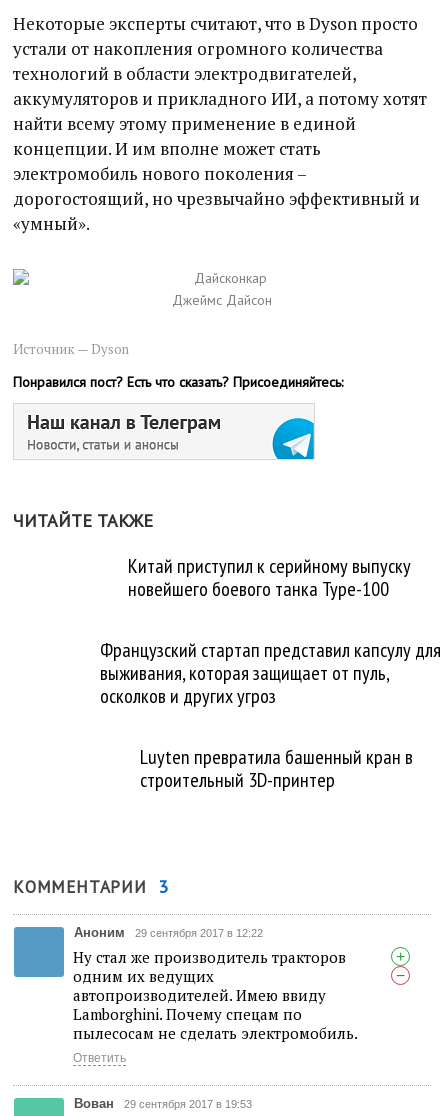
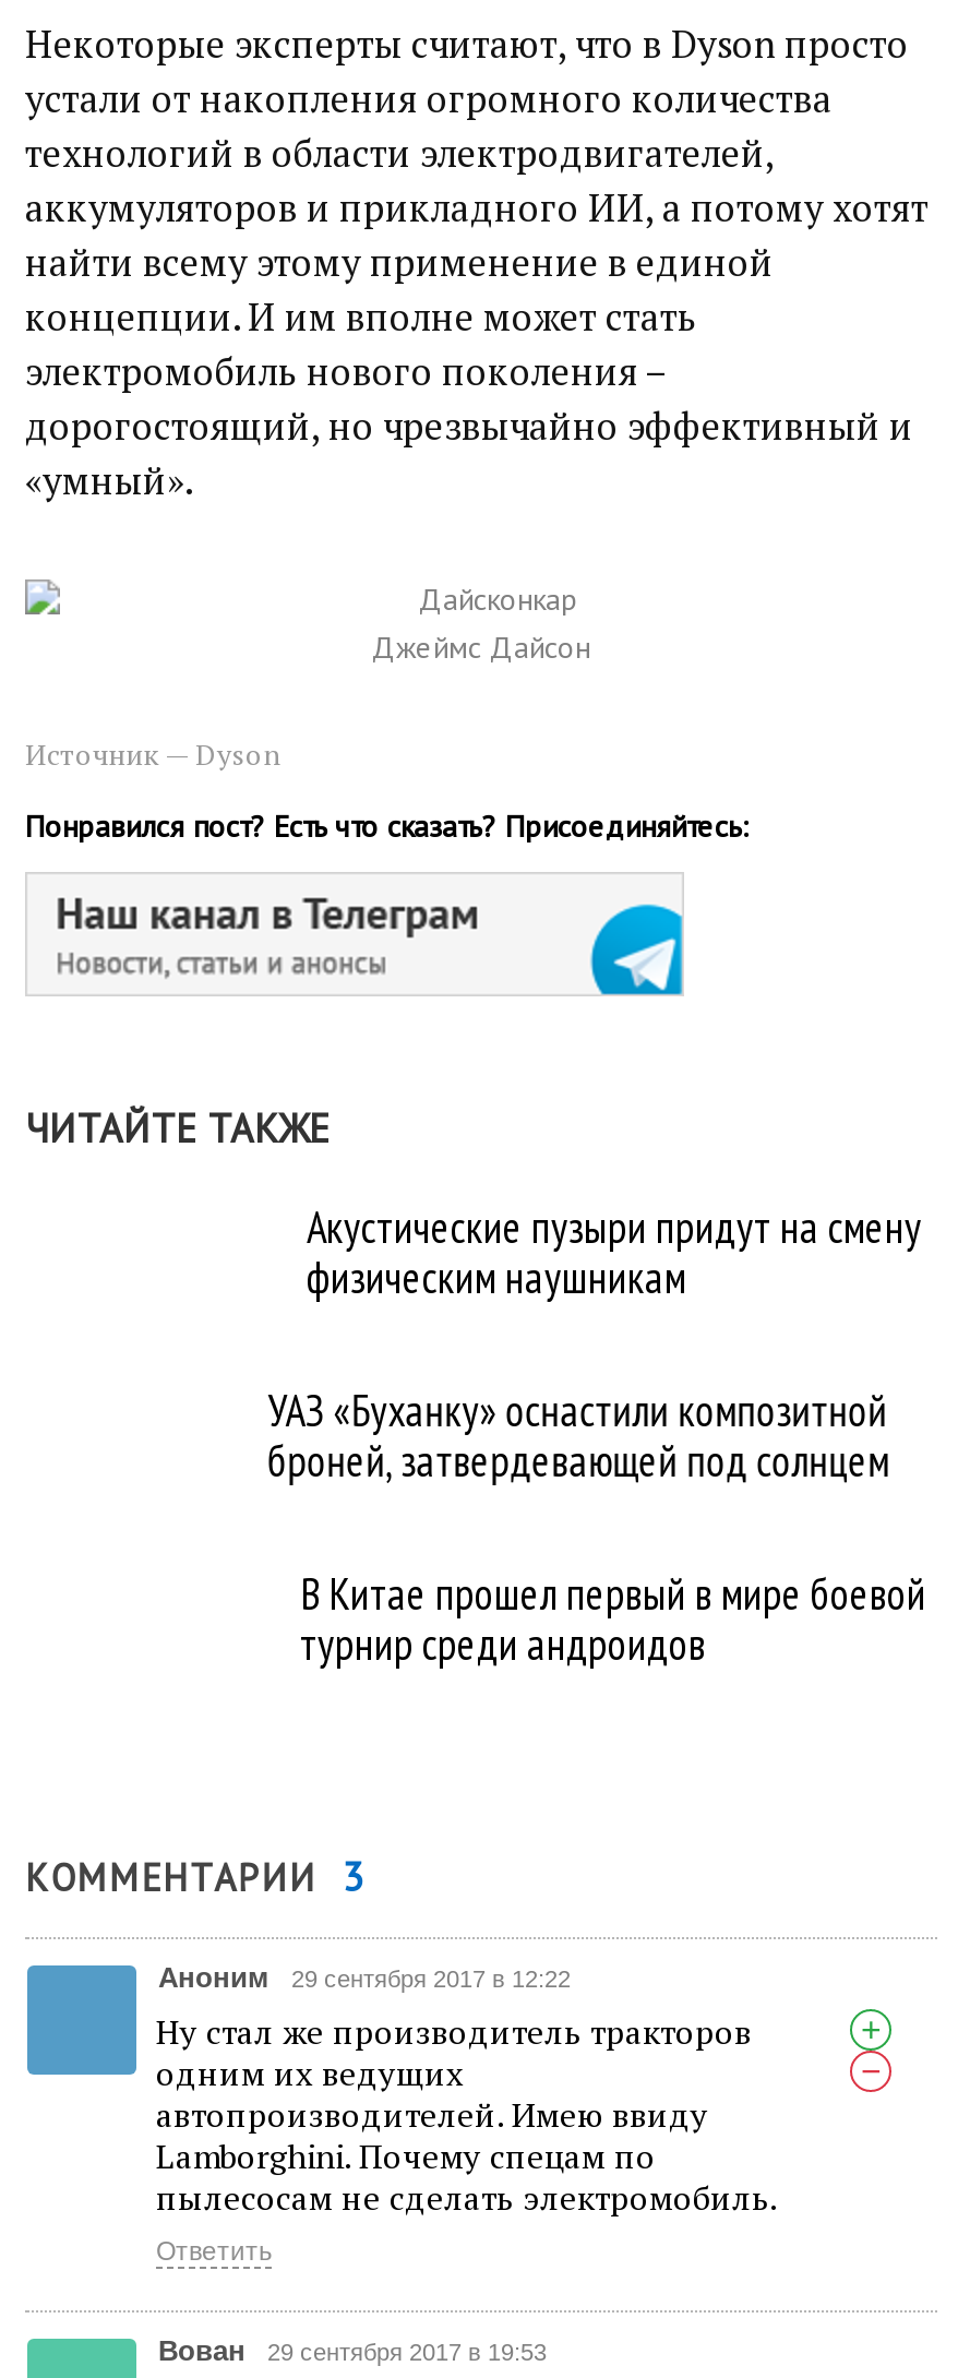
- Китай приступил к серийному выпуску
- новейшего боевого танка Type-100
+ Акустические пузыри придут на смену
+ физическим наушникам

- Французский стартап представил капсулу для
- выживания, которая защищает от пуль,
- осколков и других угроз
+ УАЗ «Буханку» оснастили композитной
+ броней, затвердевающей под солнцем

- Luyten превратила башенный кран в
- строительный 3D-принтер
+ В Китае прошел первый в мире боевой
+ турнир среди андроидов
